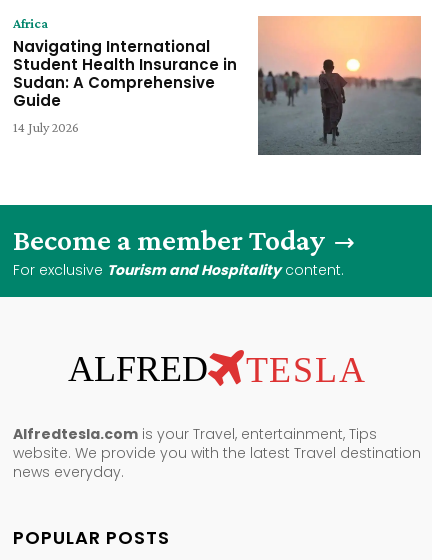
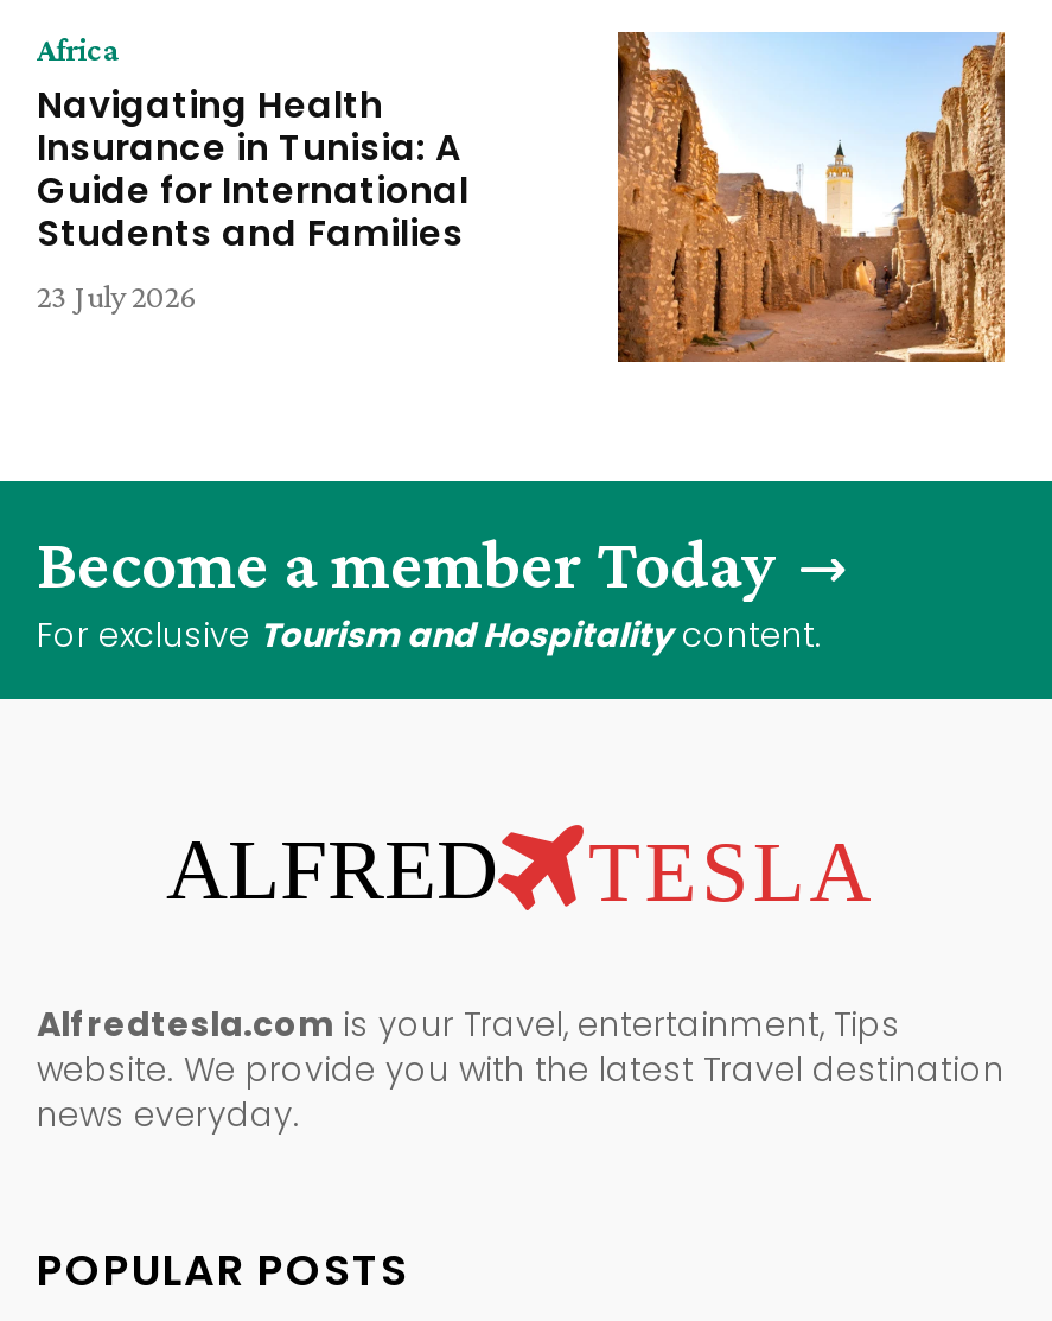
- [image]
+ [image]

- Navigating International
- Student Health Insurance in
- Sudan: A Comprehensive
- Guide
- 14 July 2026
+ Navigating Health
+ Insurance in Tunisia: A
+ Guide for International
+ Students and Families
+ 23 July 2026
